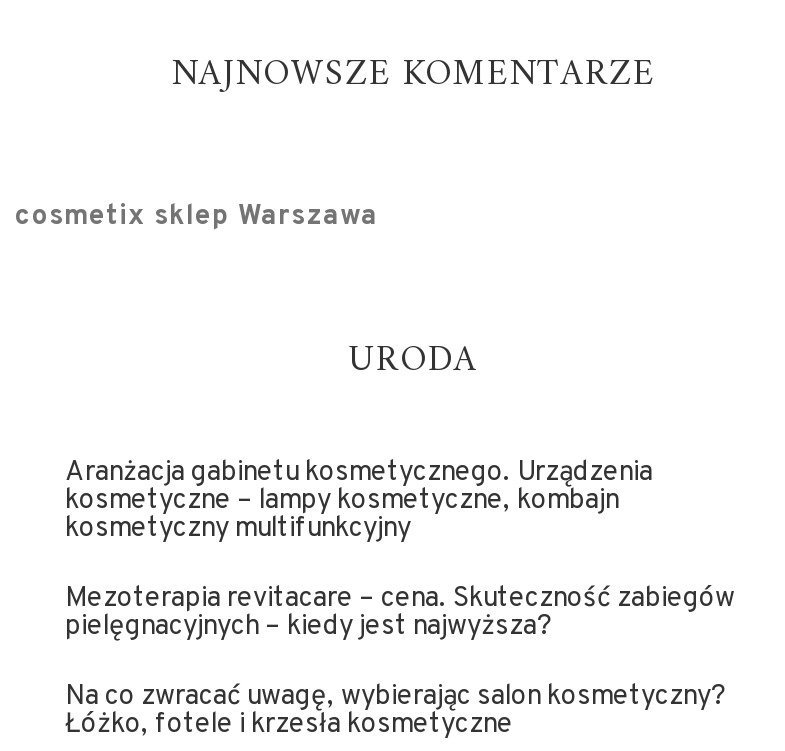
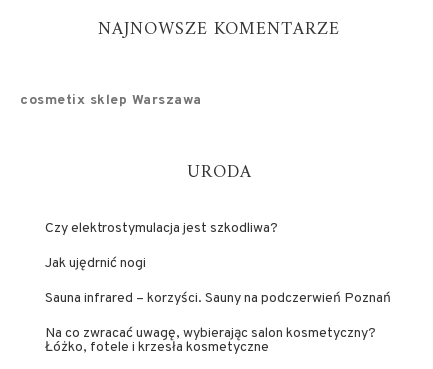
- Aranżacja gabinetu kosmetycznego. Urządzenia
- kosmetyczne – lampy kosmetyczne, kombajn
- kosmetyczny multifunkcyjny
- Mezoterapia revitacare – cena. Skuteczność zabiegów
- pielęgnacyjnych – kiedy jest najwyższa?
+ Czy elektrostymulacja jest szkodliwa?
+ Jak ujędrnić nogi
+ Sauna infrared – korzyści. Sauny na podczerwień Poznań
